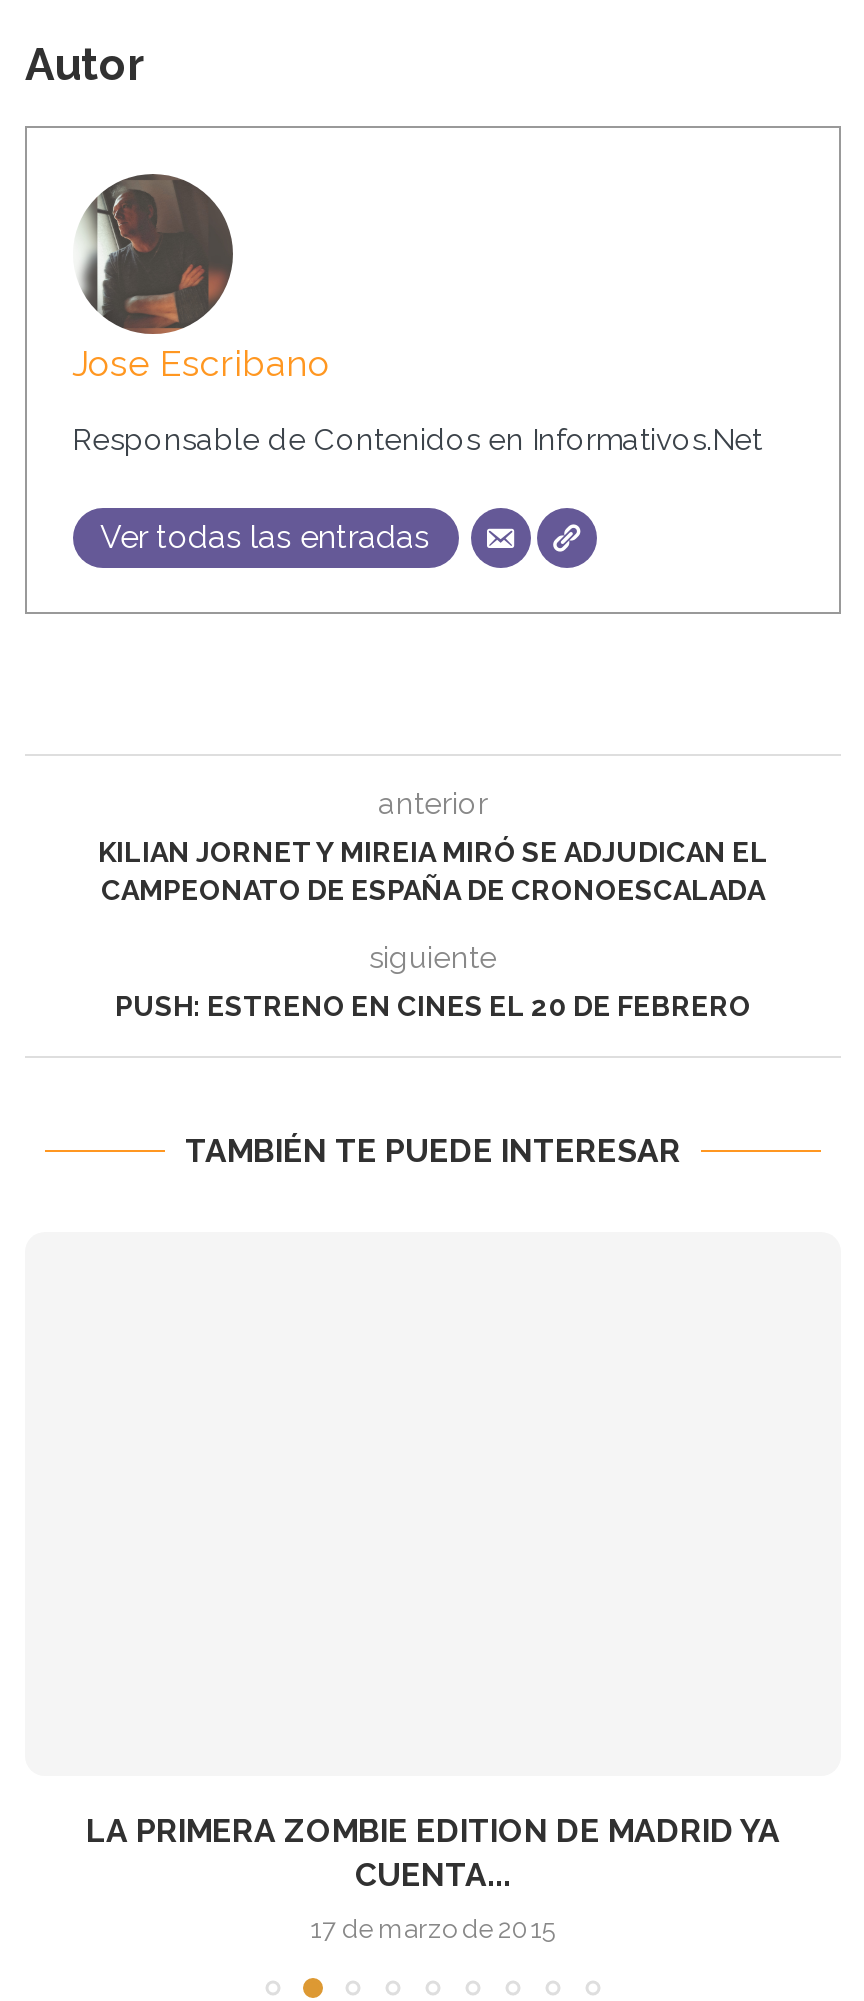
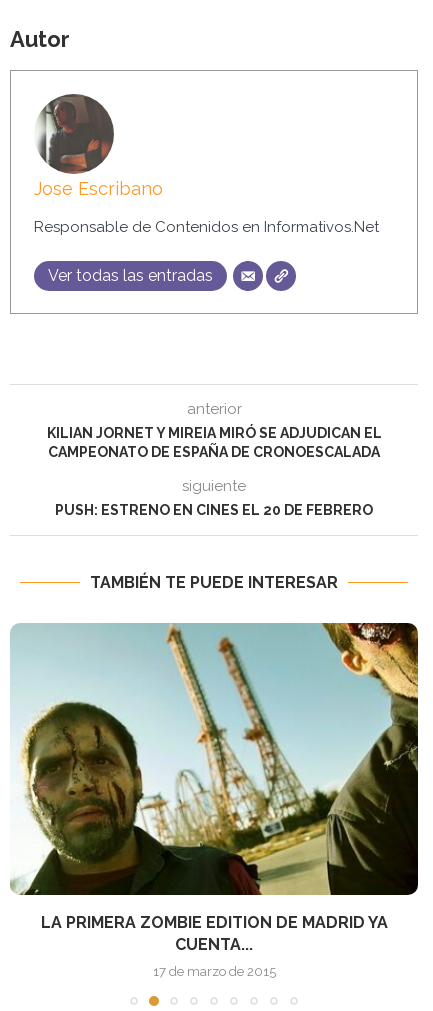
+ [image]
